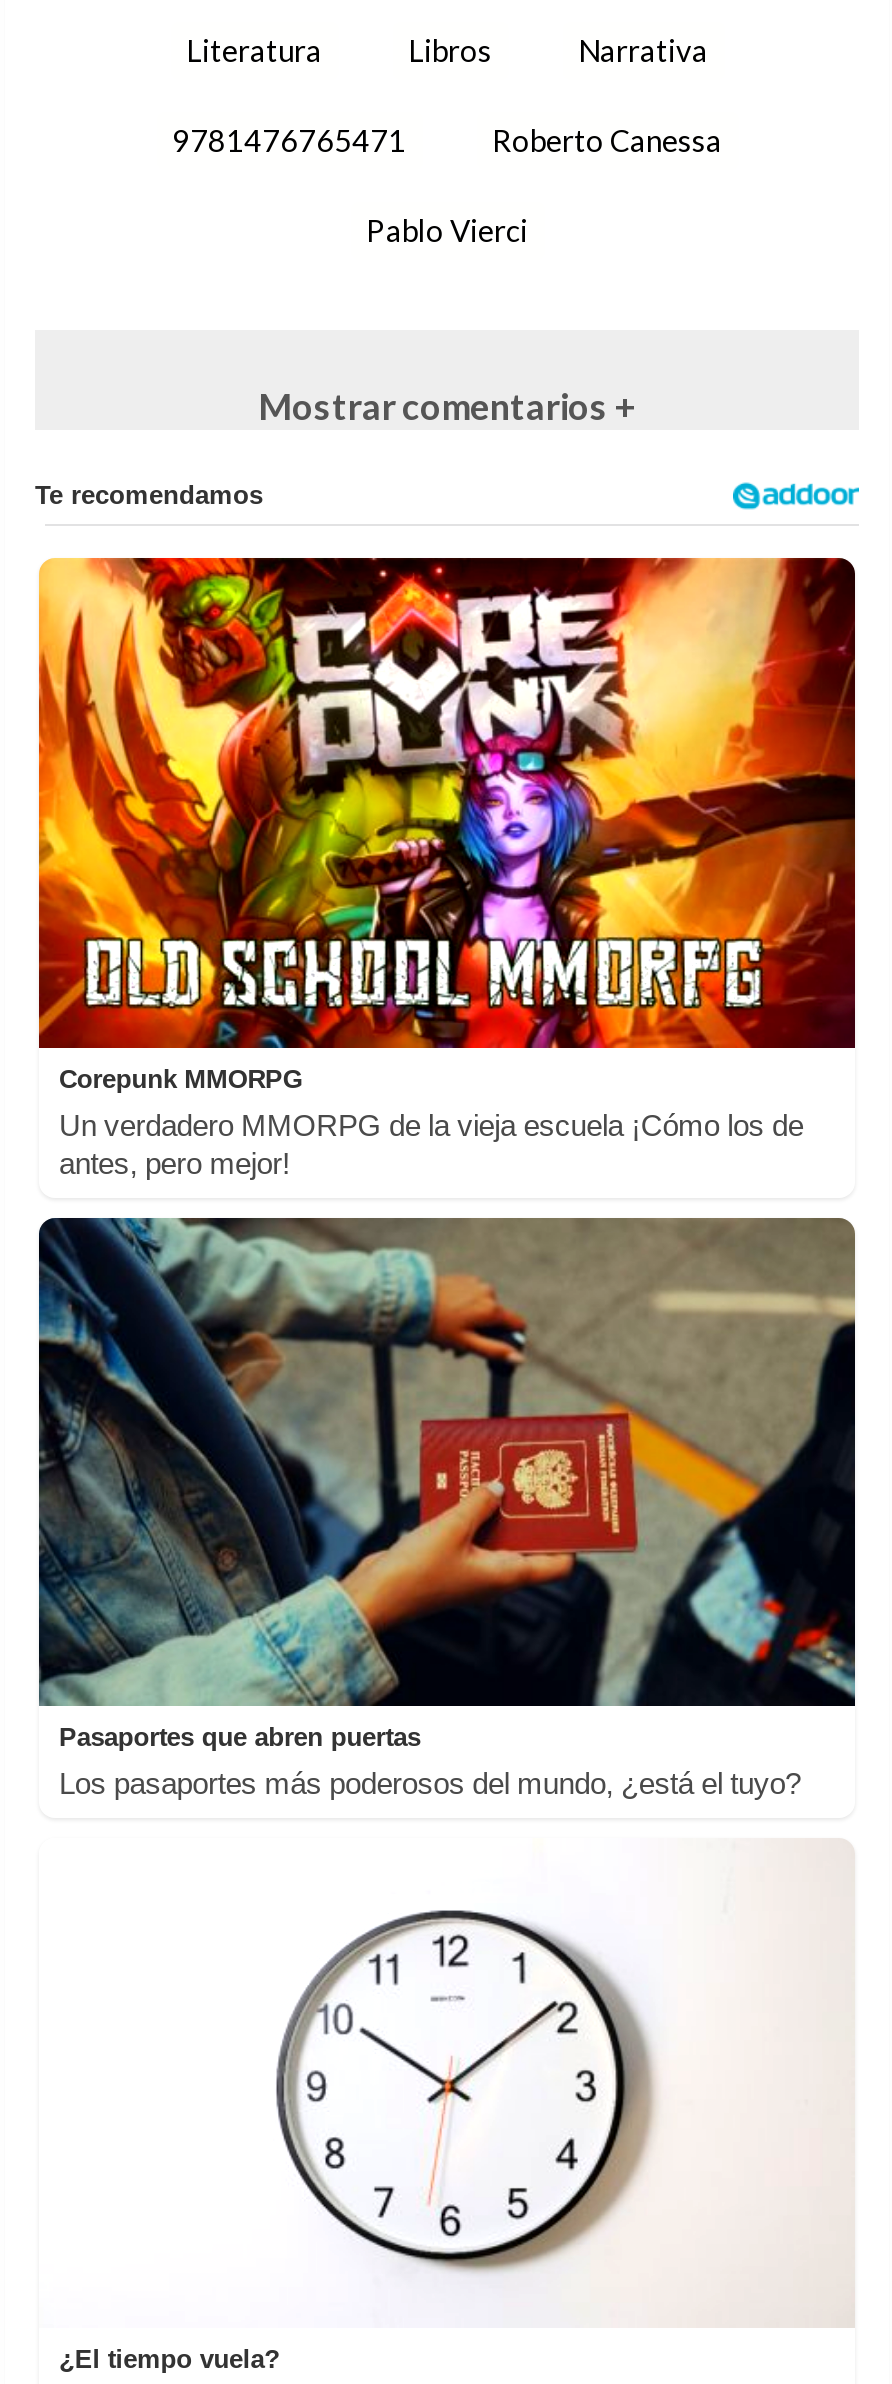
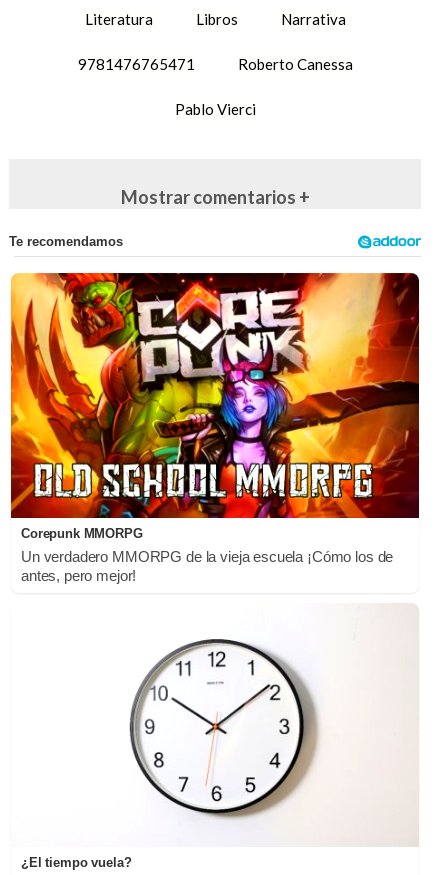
- [image]
- Pasaportes que abren puertas
- Los pasaportes más poderosos del mundo, ¿está el tuyo?
